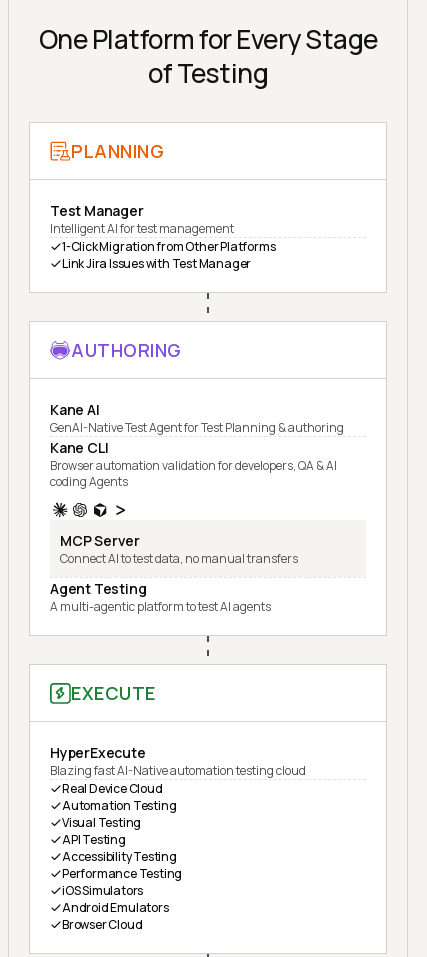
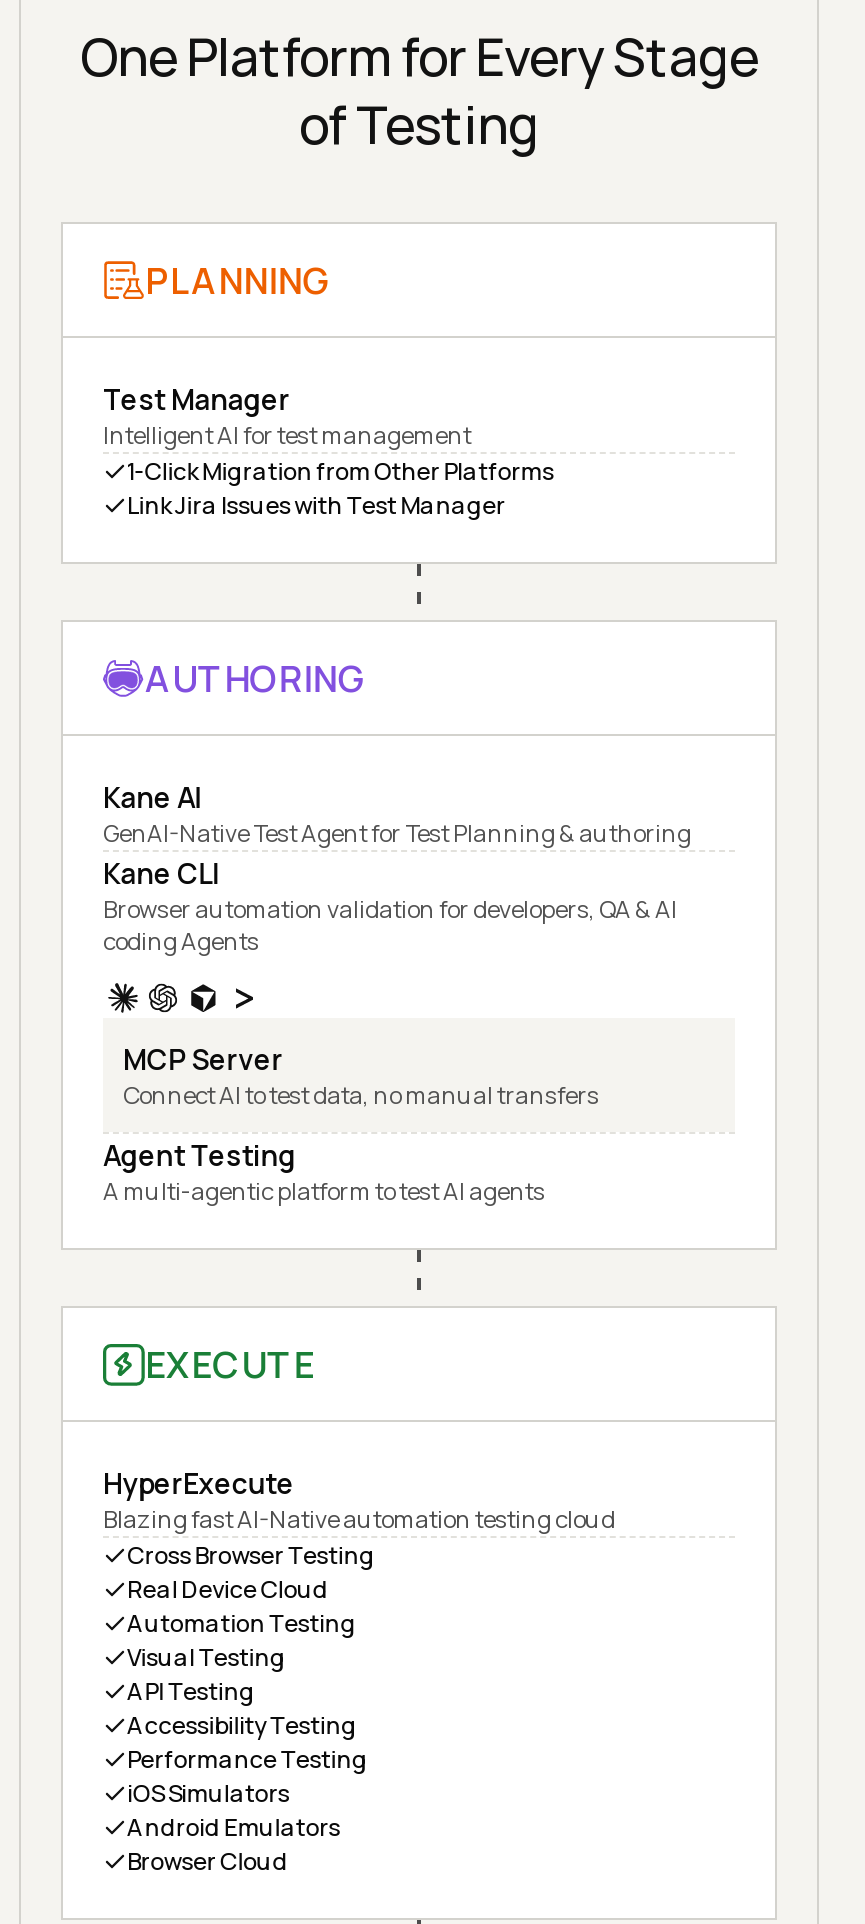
+ Cross Browser Testing
